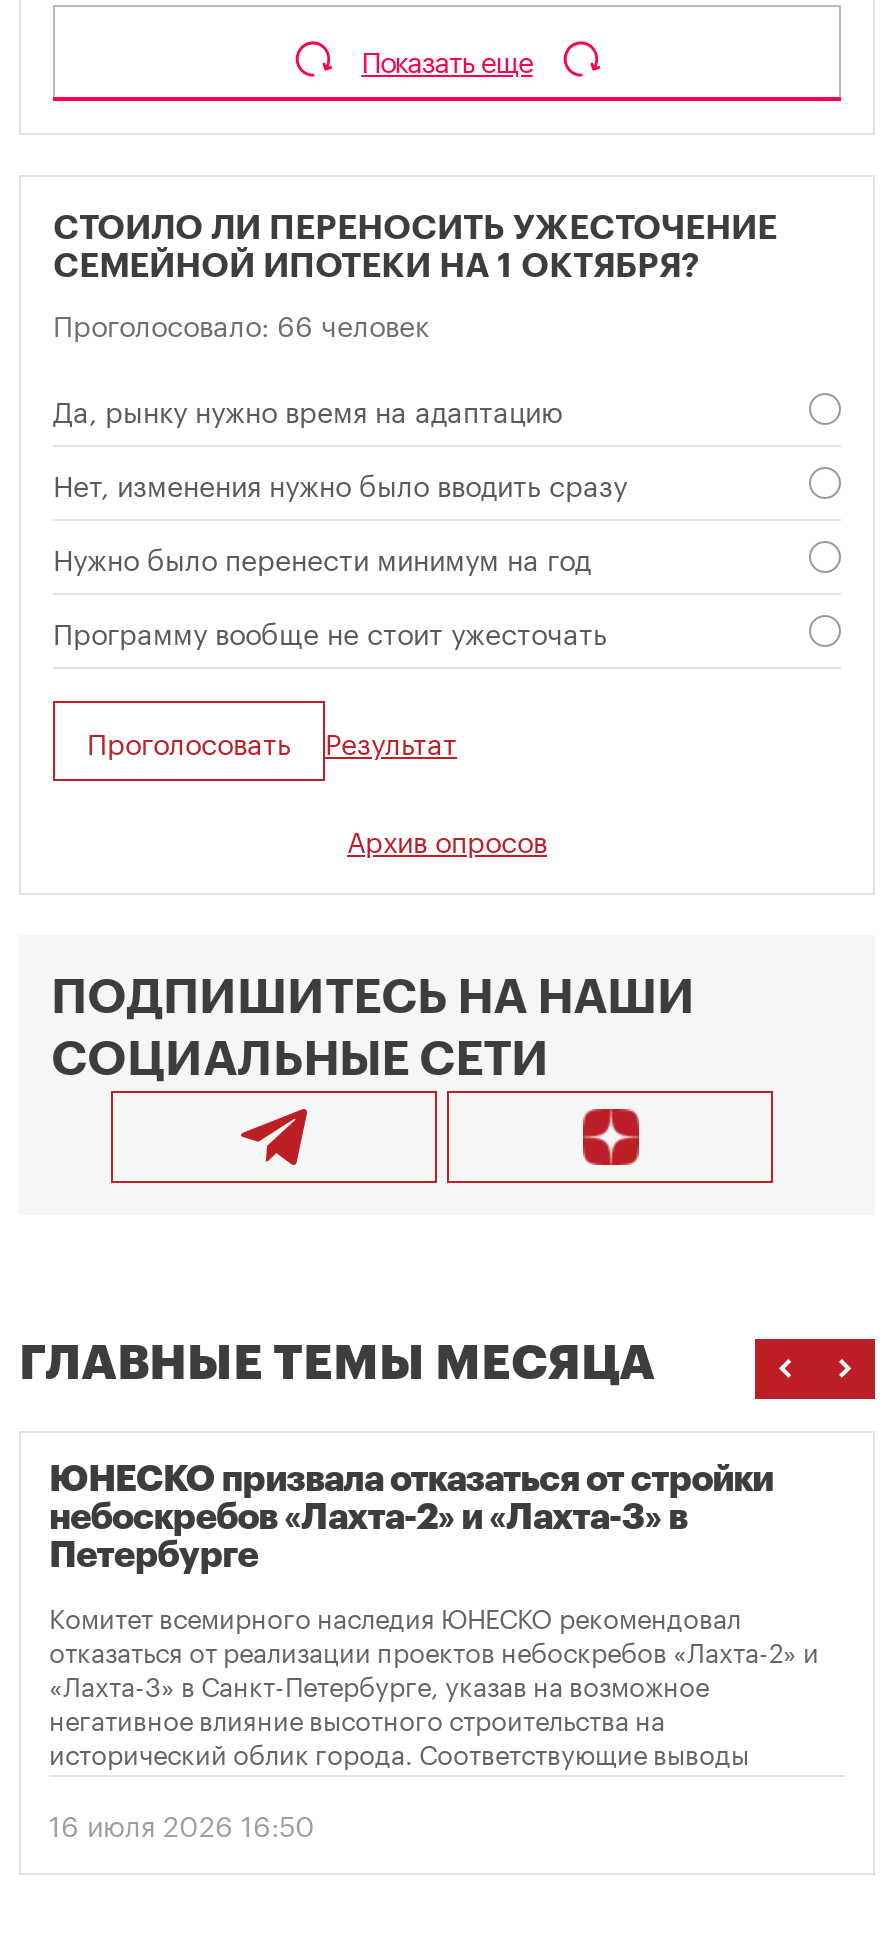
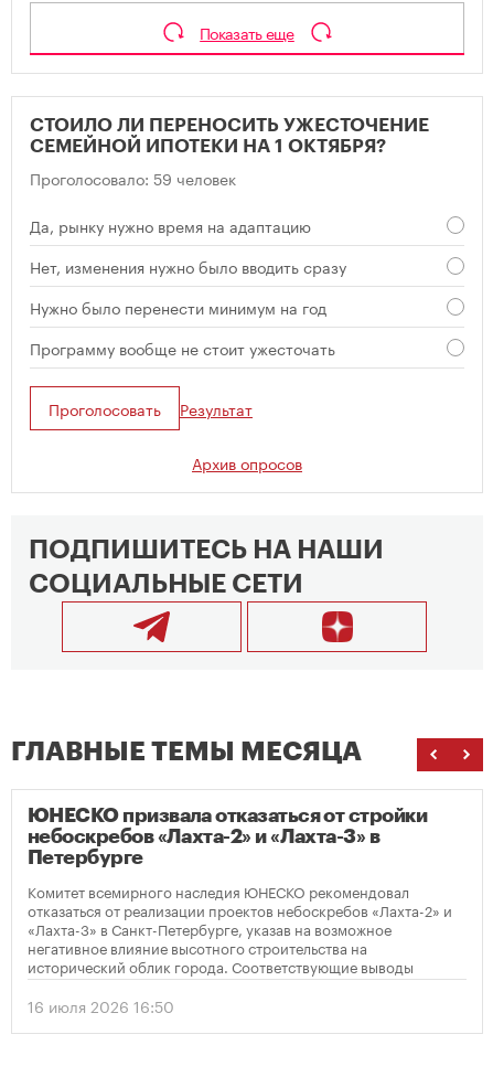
- Проголосовало: 66 человек
+ Проголосовало: 59 человек
